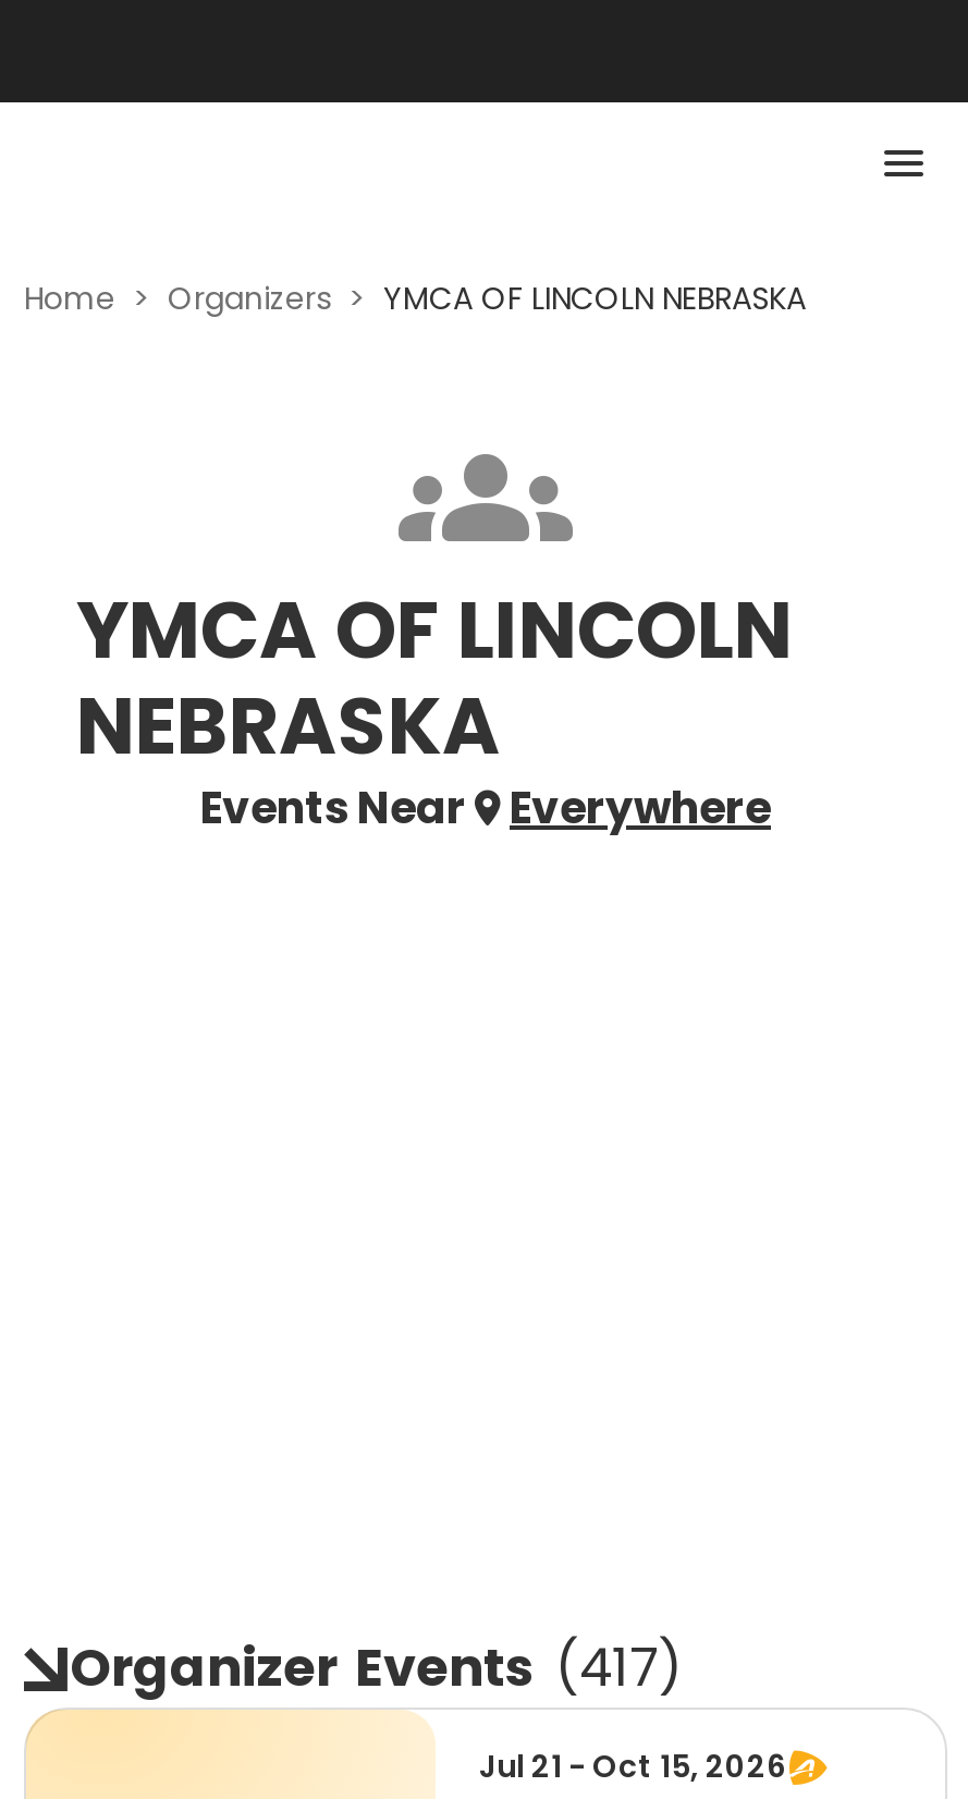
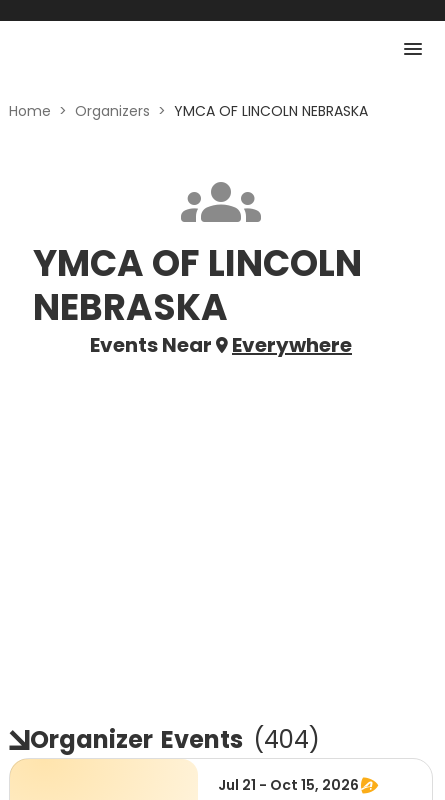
- Organizer Events (417)
+ Organizer Events (404)
